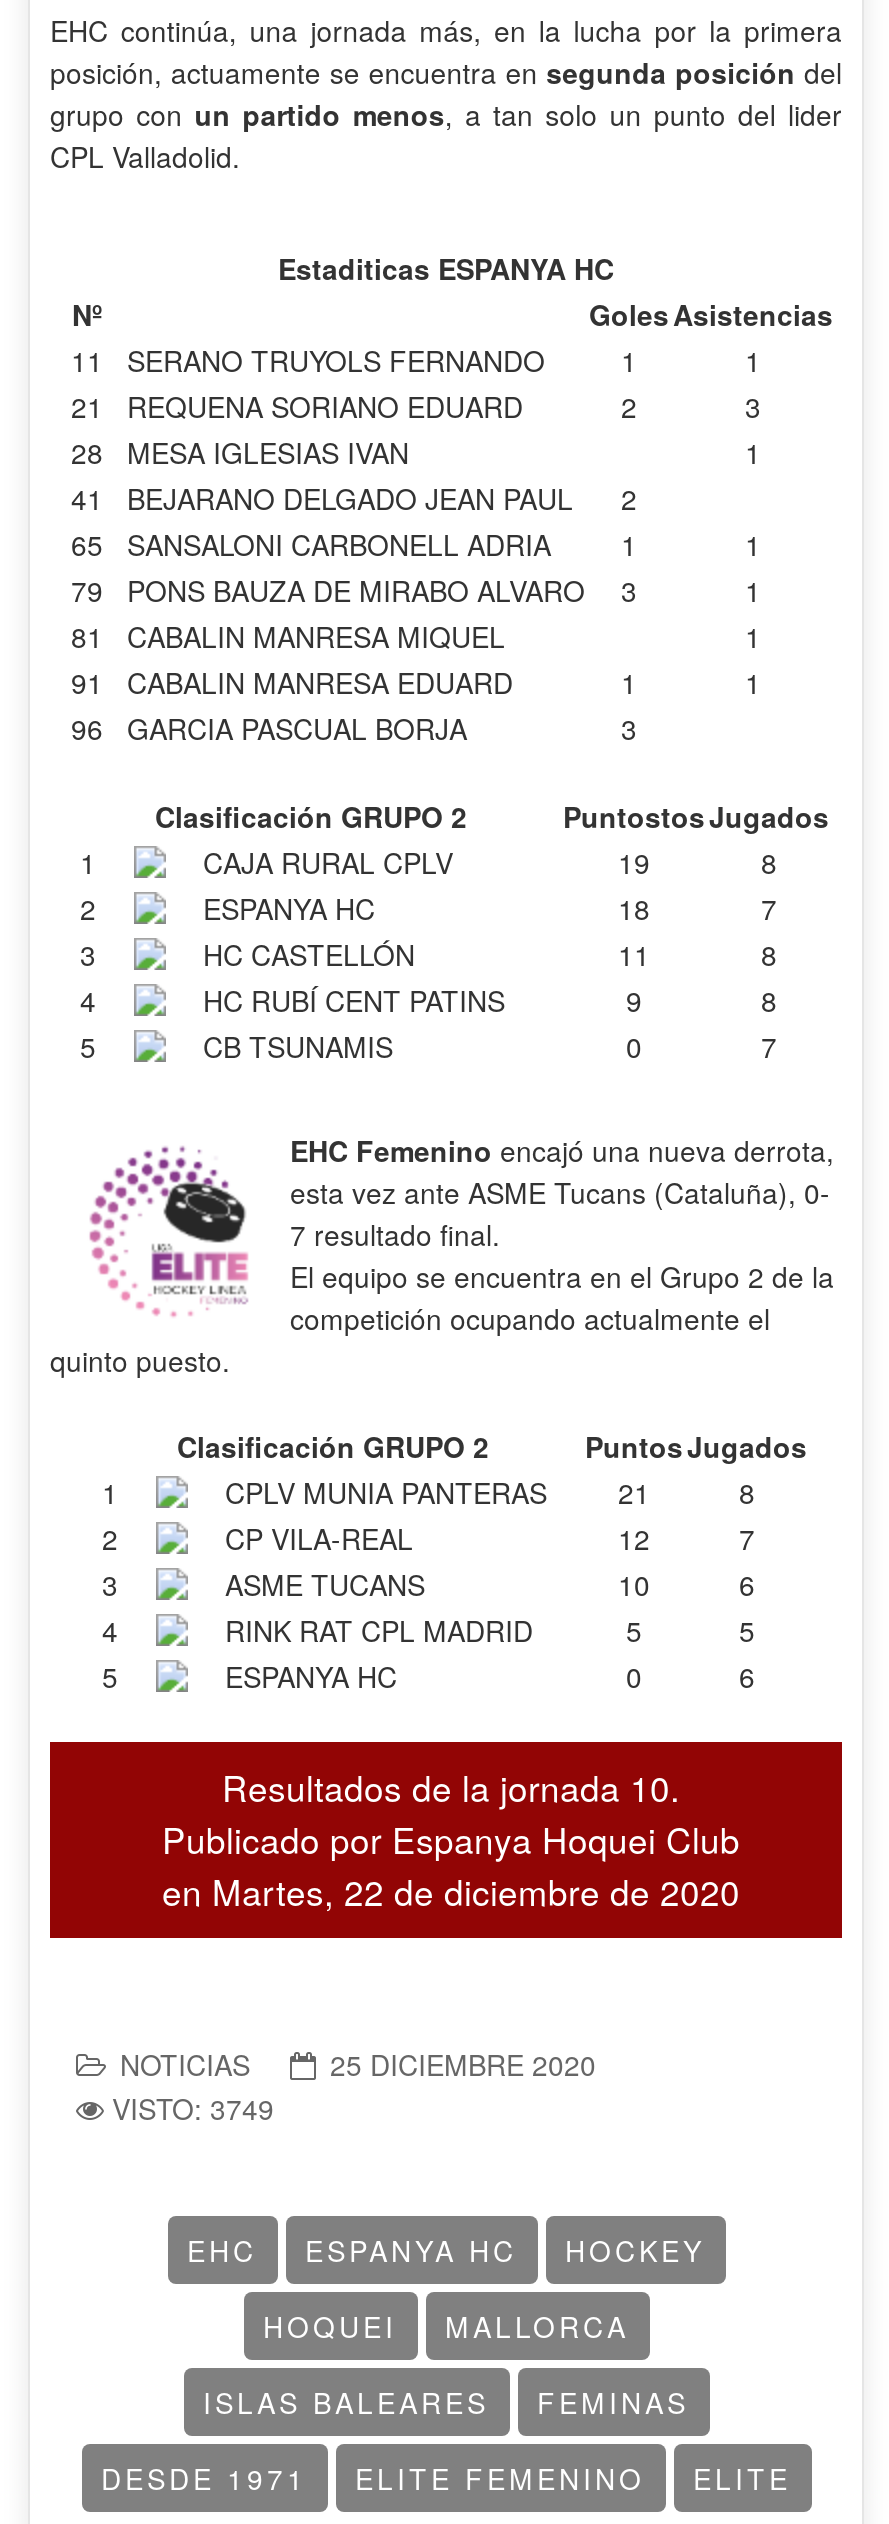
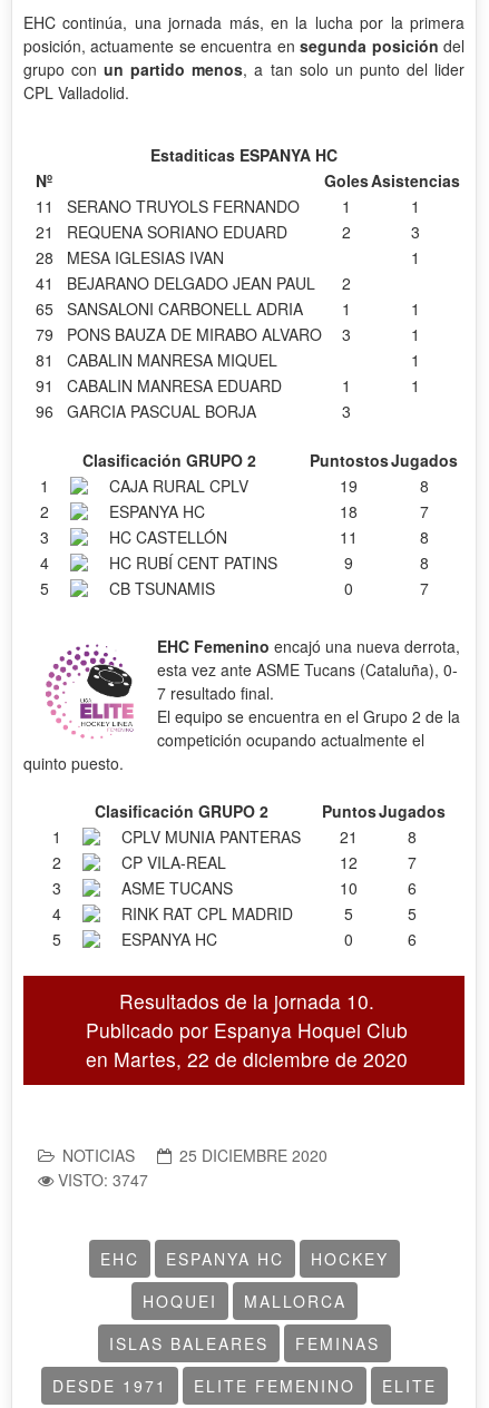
- VISTO: 3749
+ VISTO: 3747
